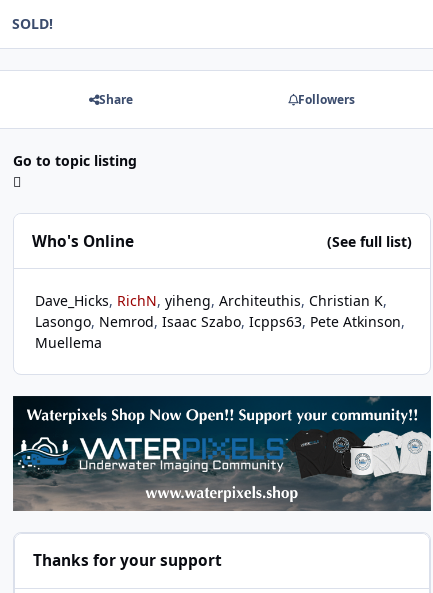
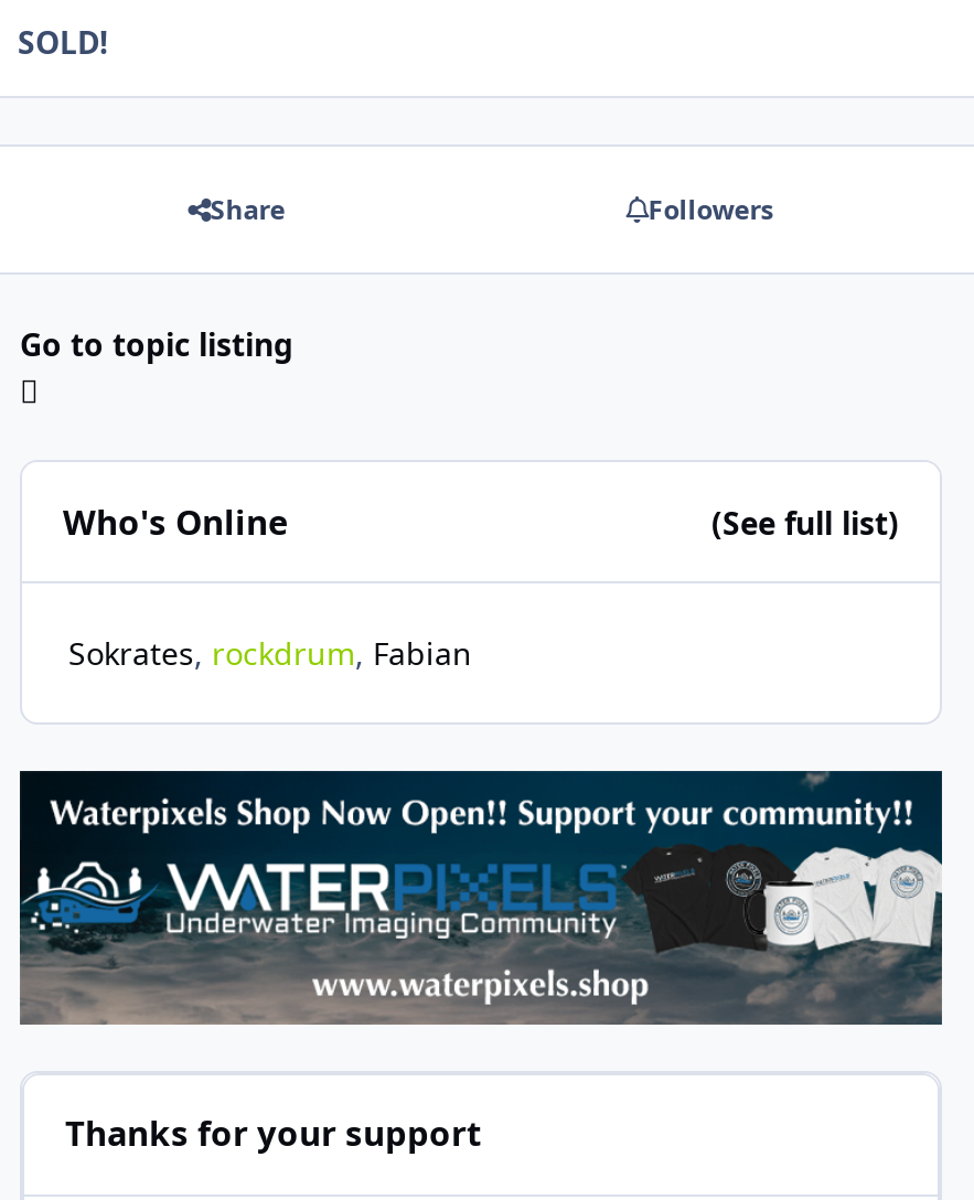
- Dave_Hicks RichN yiheng Architeuthis Christian K
- Lasongo Nemrod Isaac Szabo Icpps63 Pete Atkinson
- Muellema
+ Sokrates rockdrum Fabian
